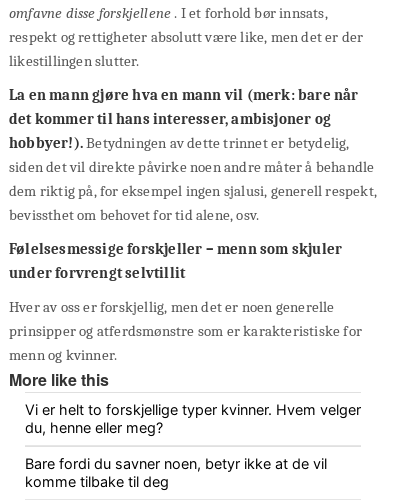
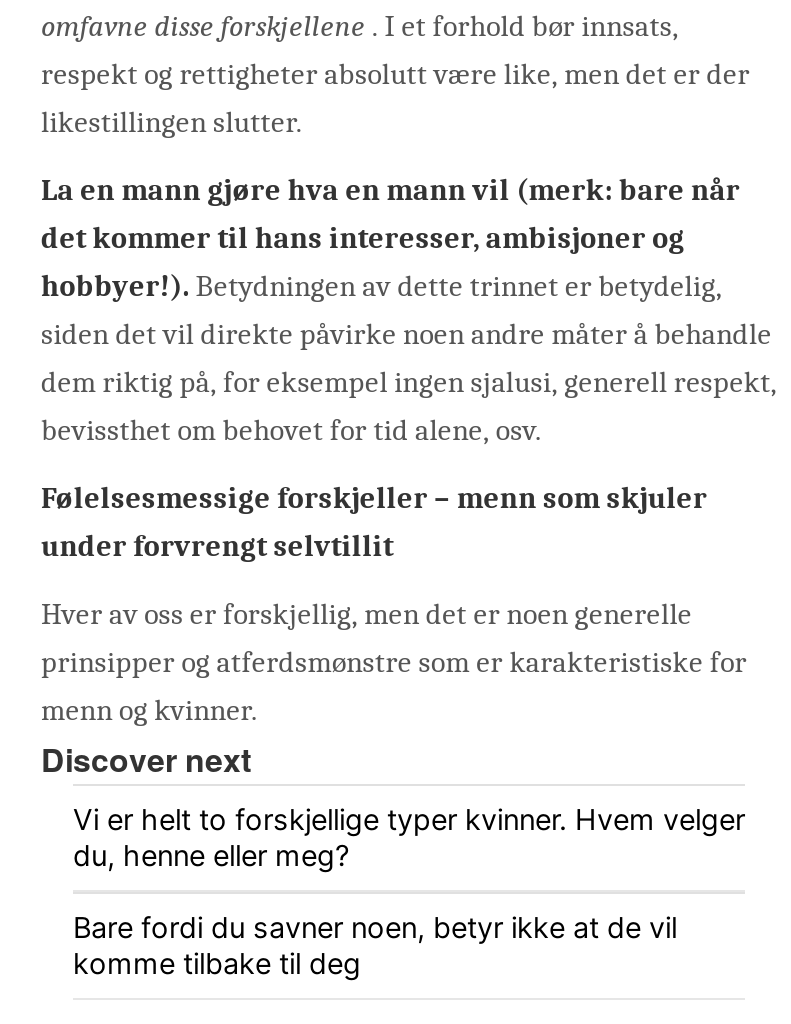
- More like this
+ Discover next
